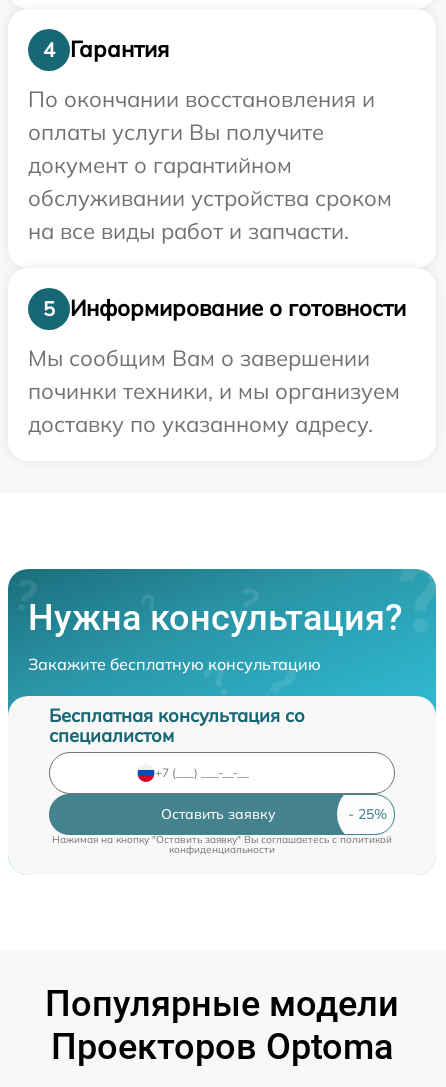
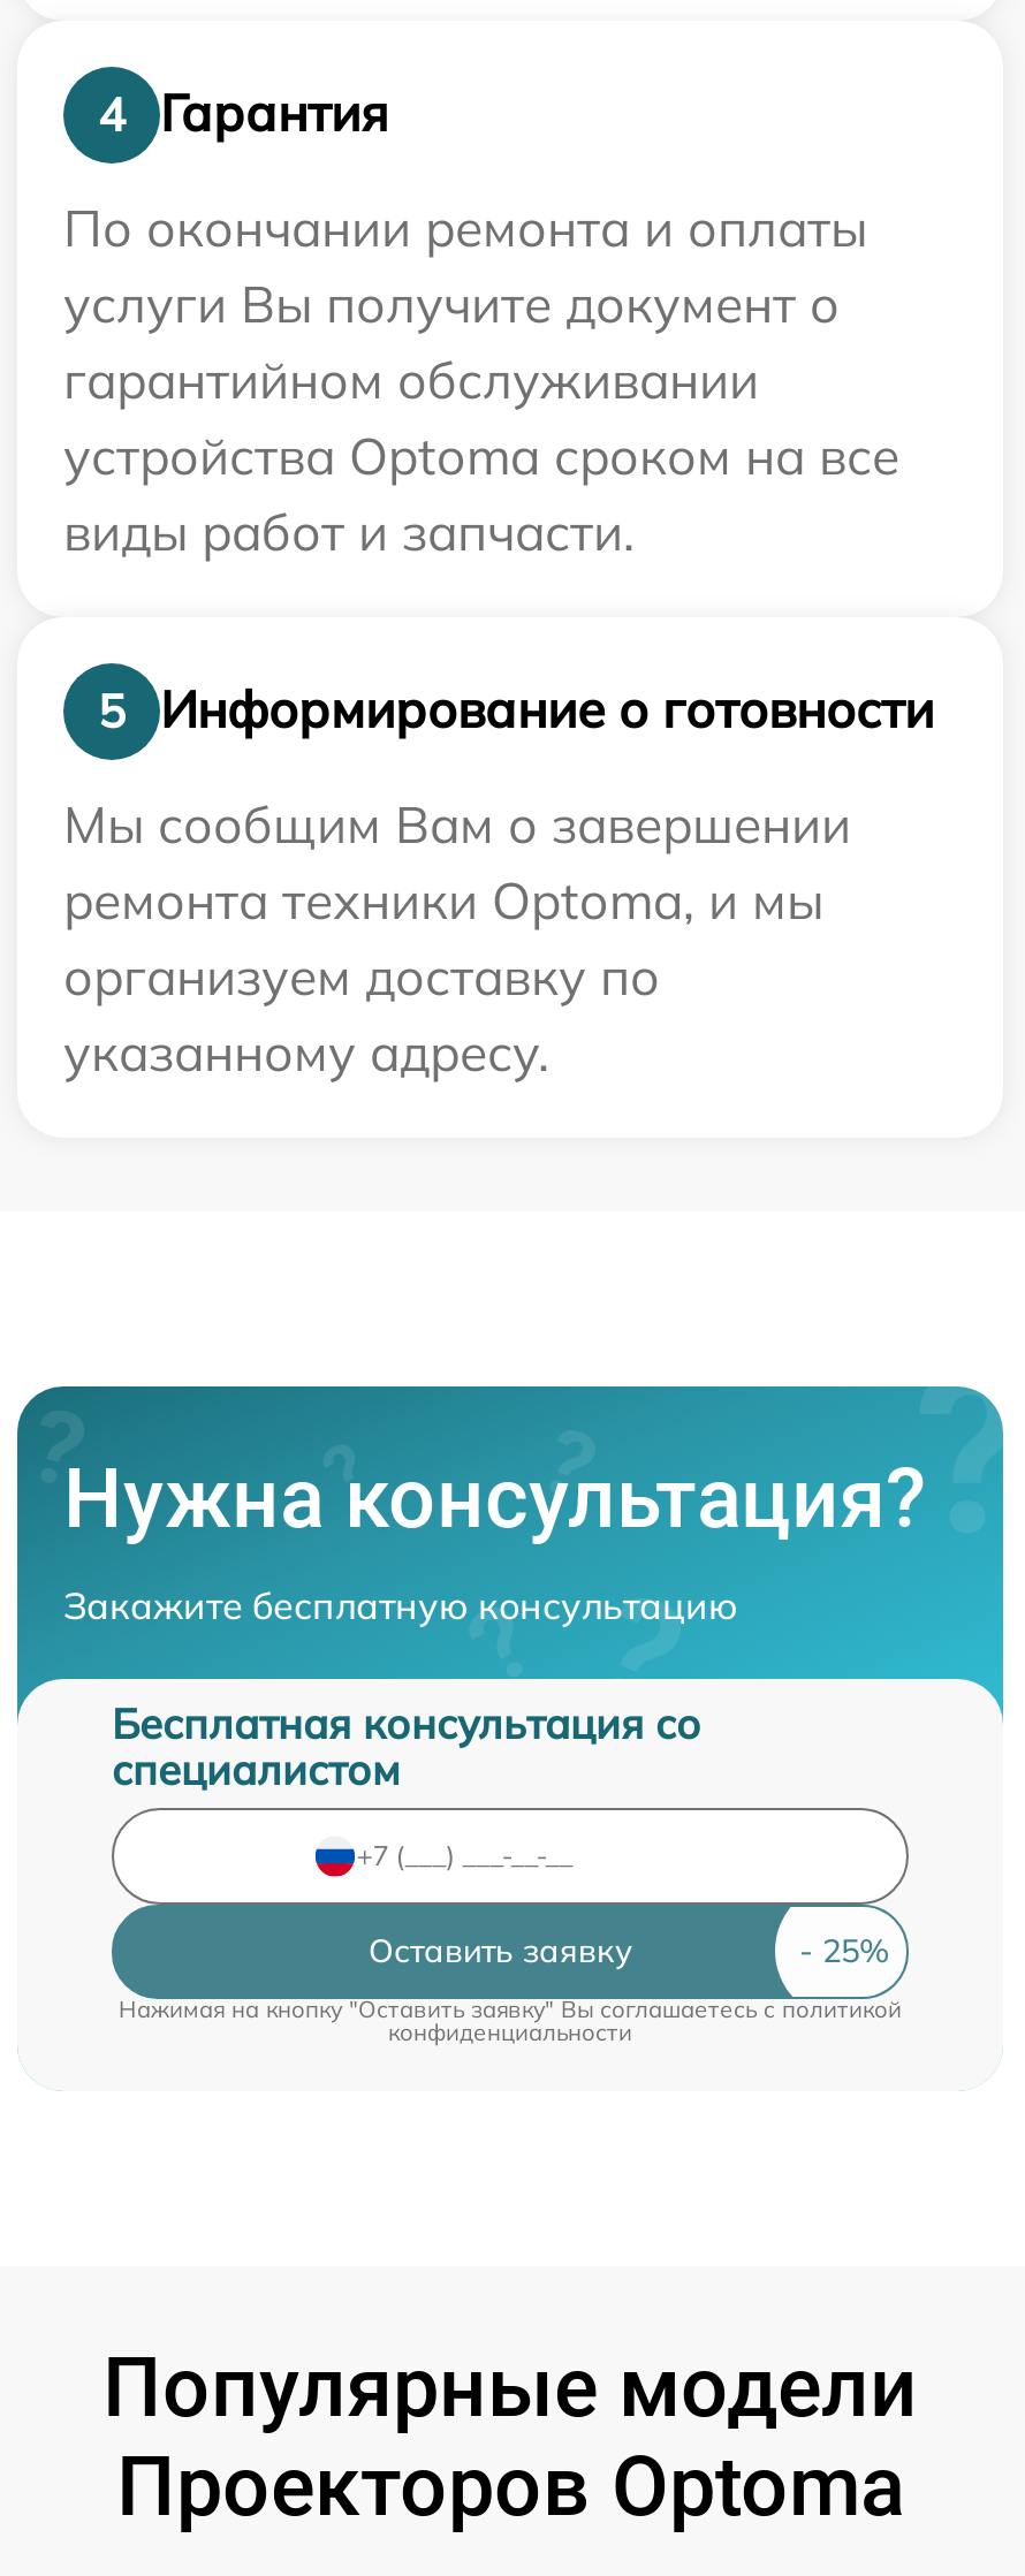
- По окончании восстановления и
- оплаты услуги Вы получите
- документ о гарантийном
- обслуживании устройства сроком
- на все виды работ и запчасти.
+ По окончании ремонта и оплаты
+ услуги Вы получите документ о
+ гарантийном обслуживании
+ устройства Optoma сроком на все
+ виды работ и запчасти.

- починки техники, и мы организуем
- доставку по указанному адресу.
+ ремонта техники Optoma, и мы
+ организуем доставку по
+ указанному адресу.
